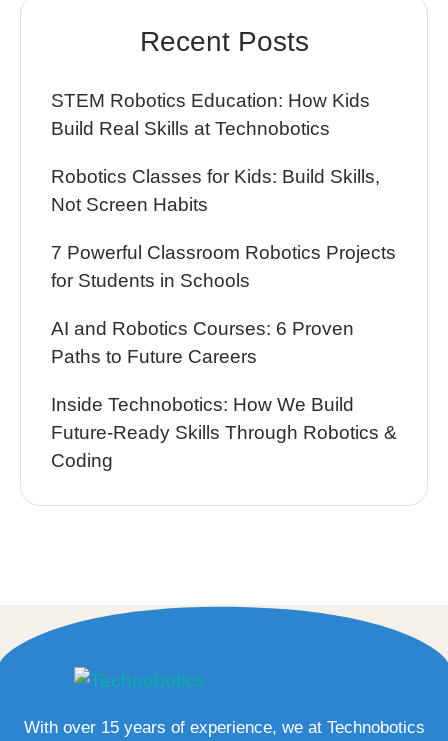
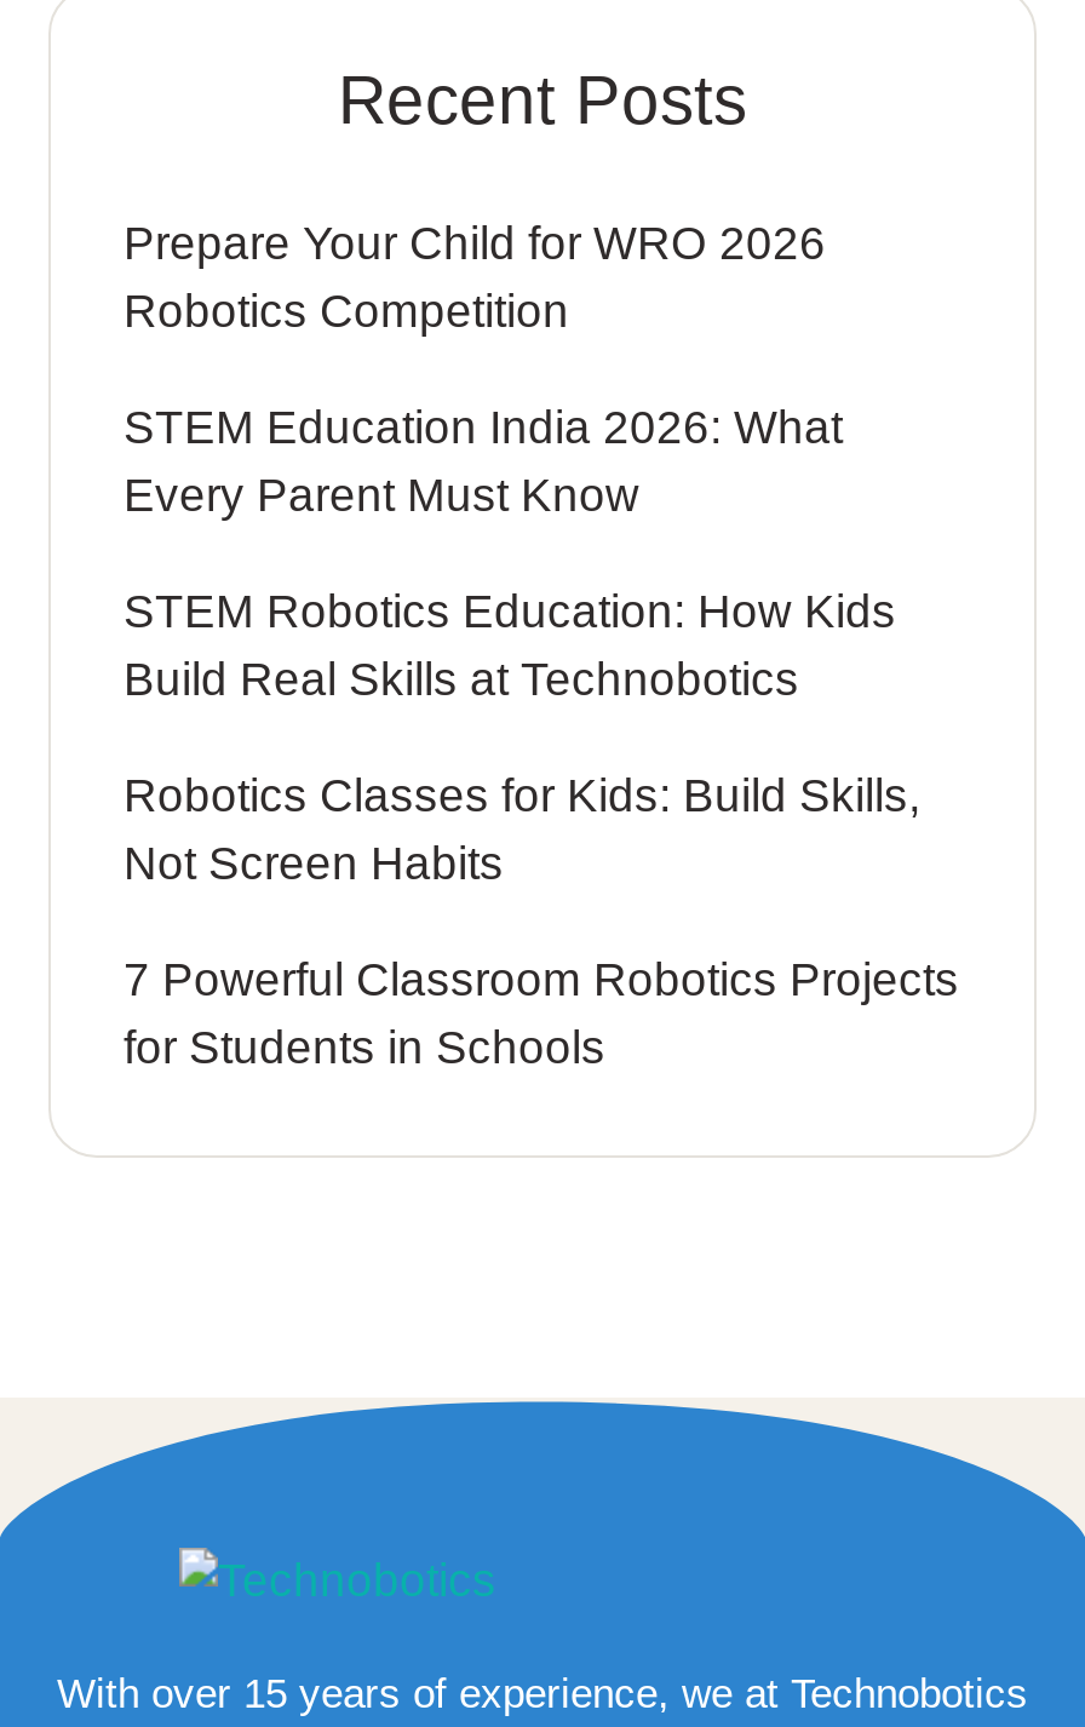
+ Prepare Your Child for WRO 2026
+ Robotics Competition
+ STEM Education India 2026: What
+ Every Parent Must Know

moved down: STEM Robotics Education: How Kids | Build Real Skills at Technobotics | Robotics Classes for Kids: Build Skills, | Not Screen Habits | 7 Powerful Classroom Robotics Projects | for Students in Schools

- AI and Robotics Courses: 6 Proven
- Paths to Future Careers
- Inside Technobotics: How We Build
- Future-Ready Skills Through Robotics &
- Coding
